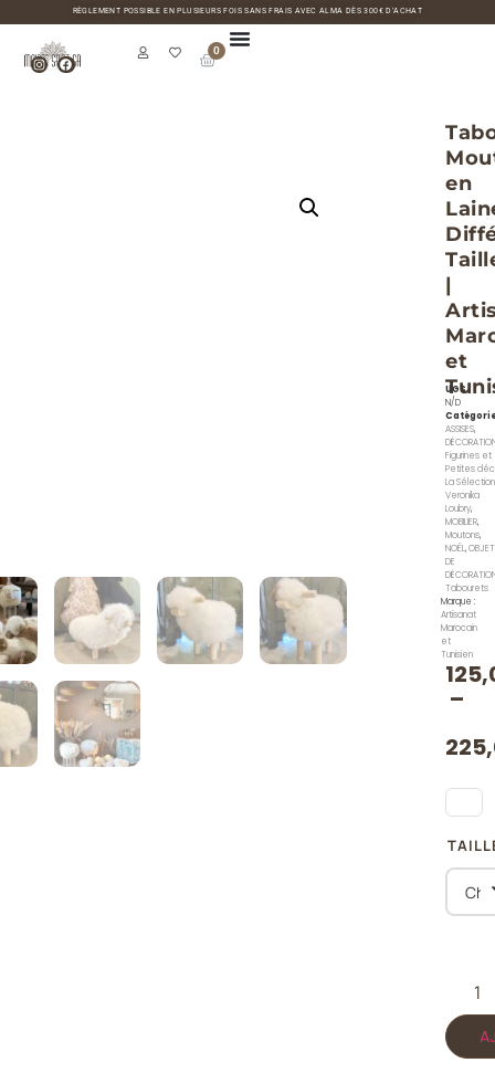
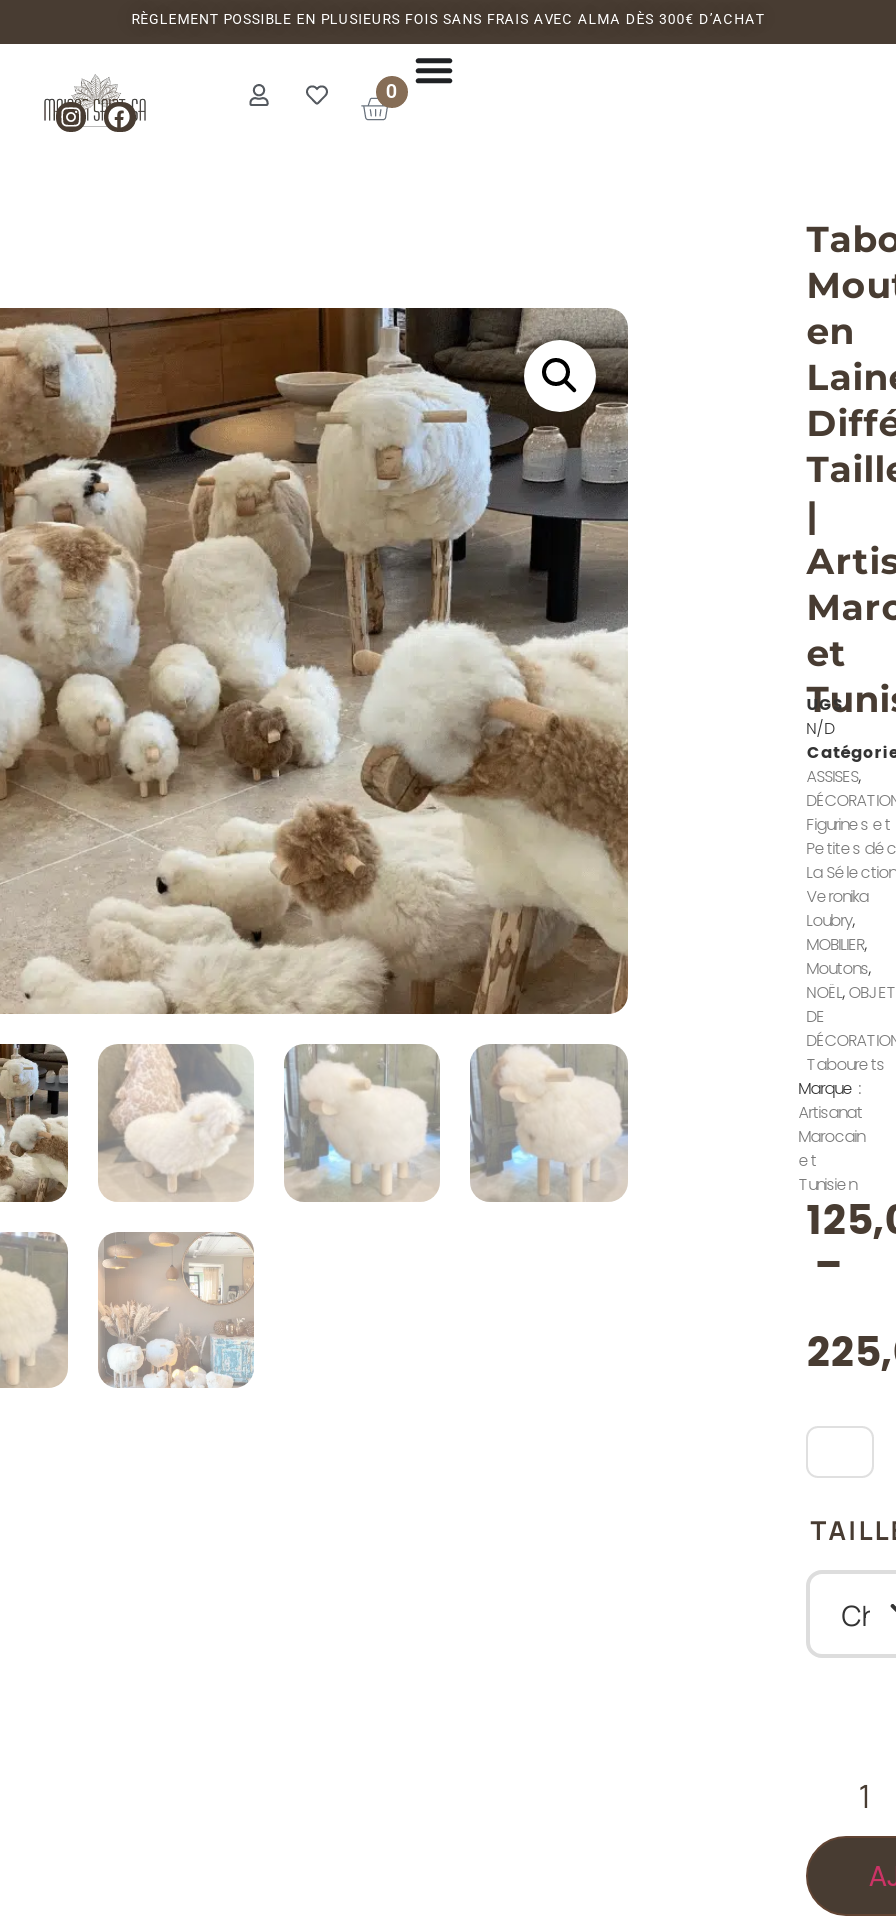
+ [image]
